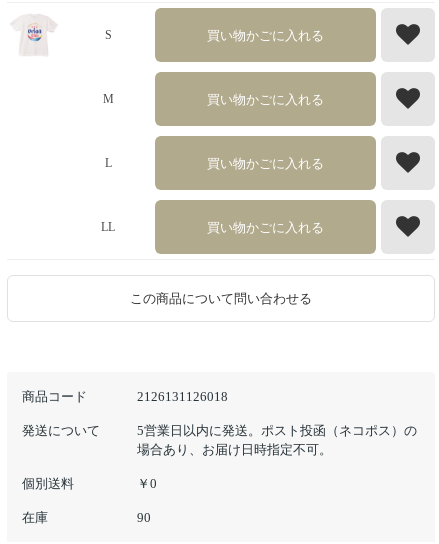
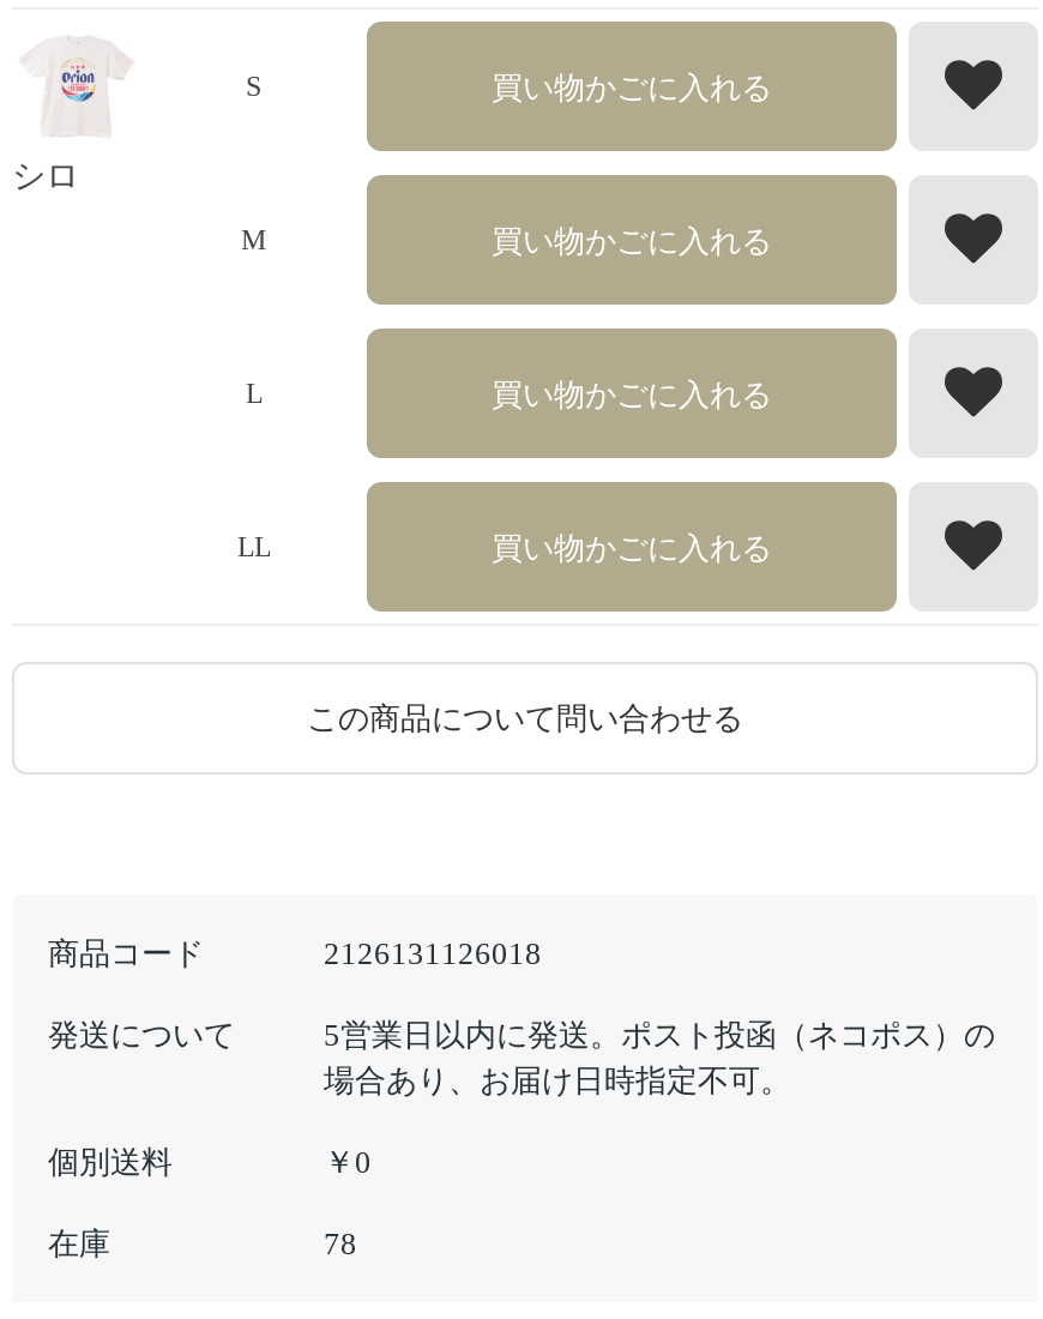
+ シロ

- 90
+ 78
